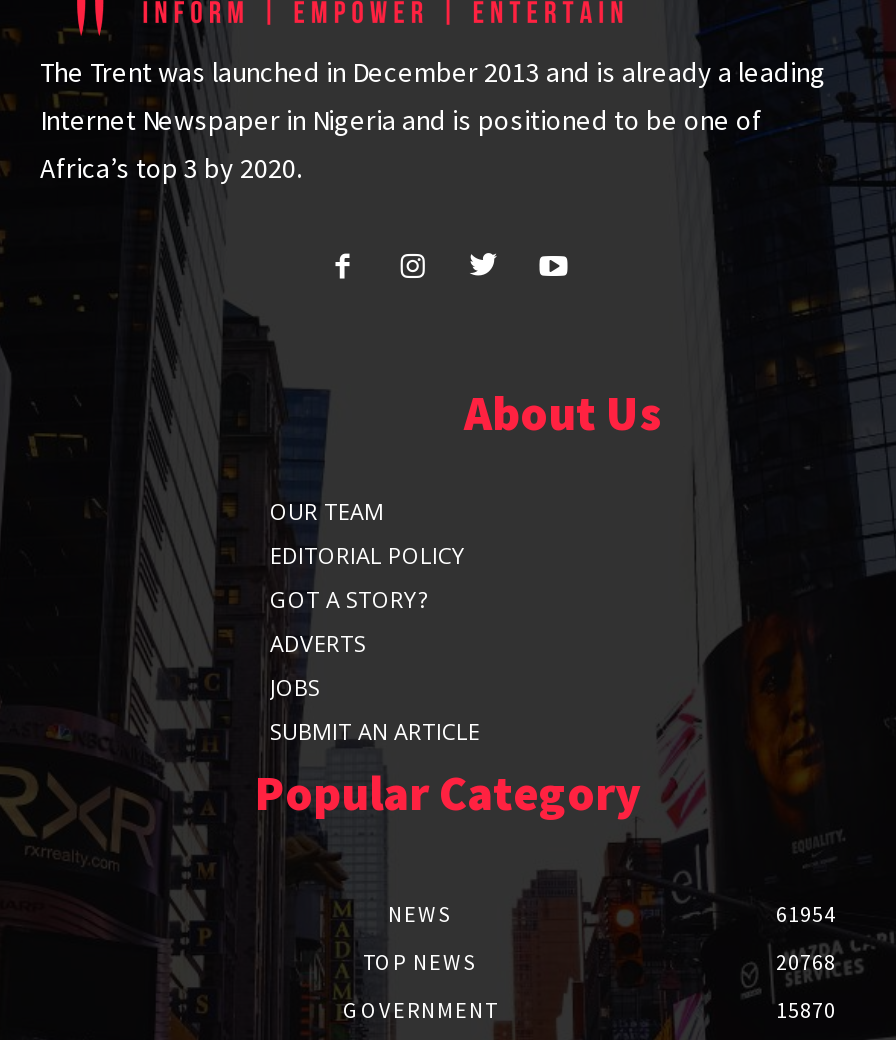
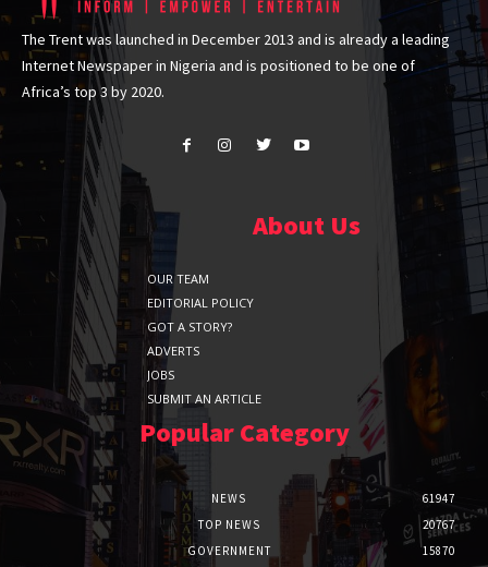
- 61954
+ 61947

- 20768
+ 20767
